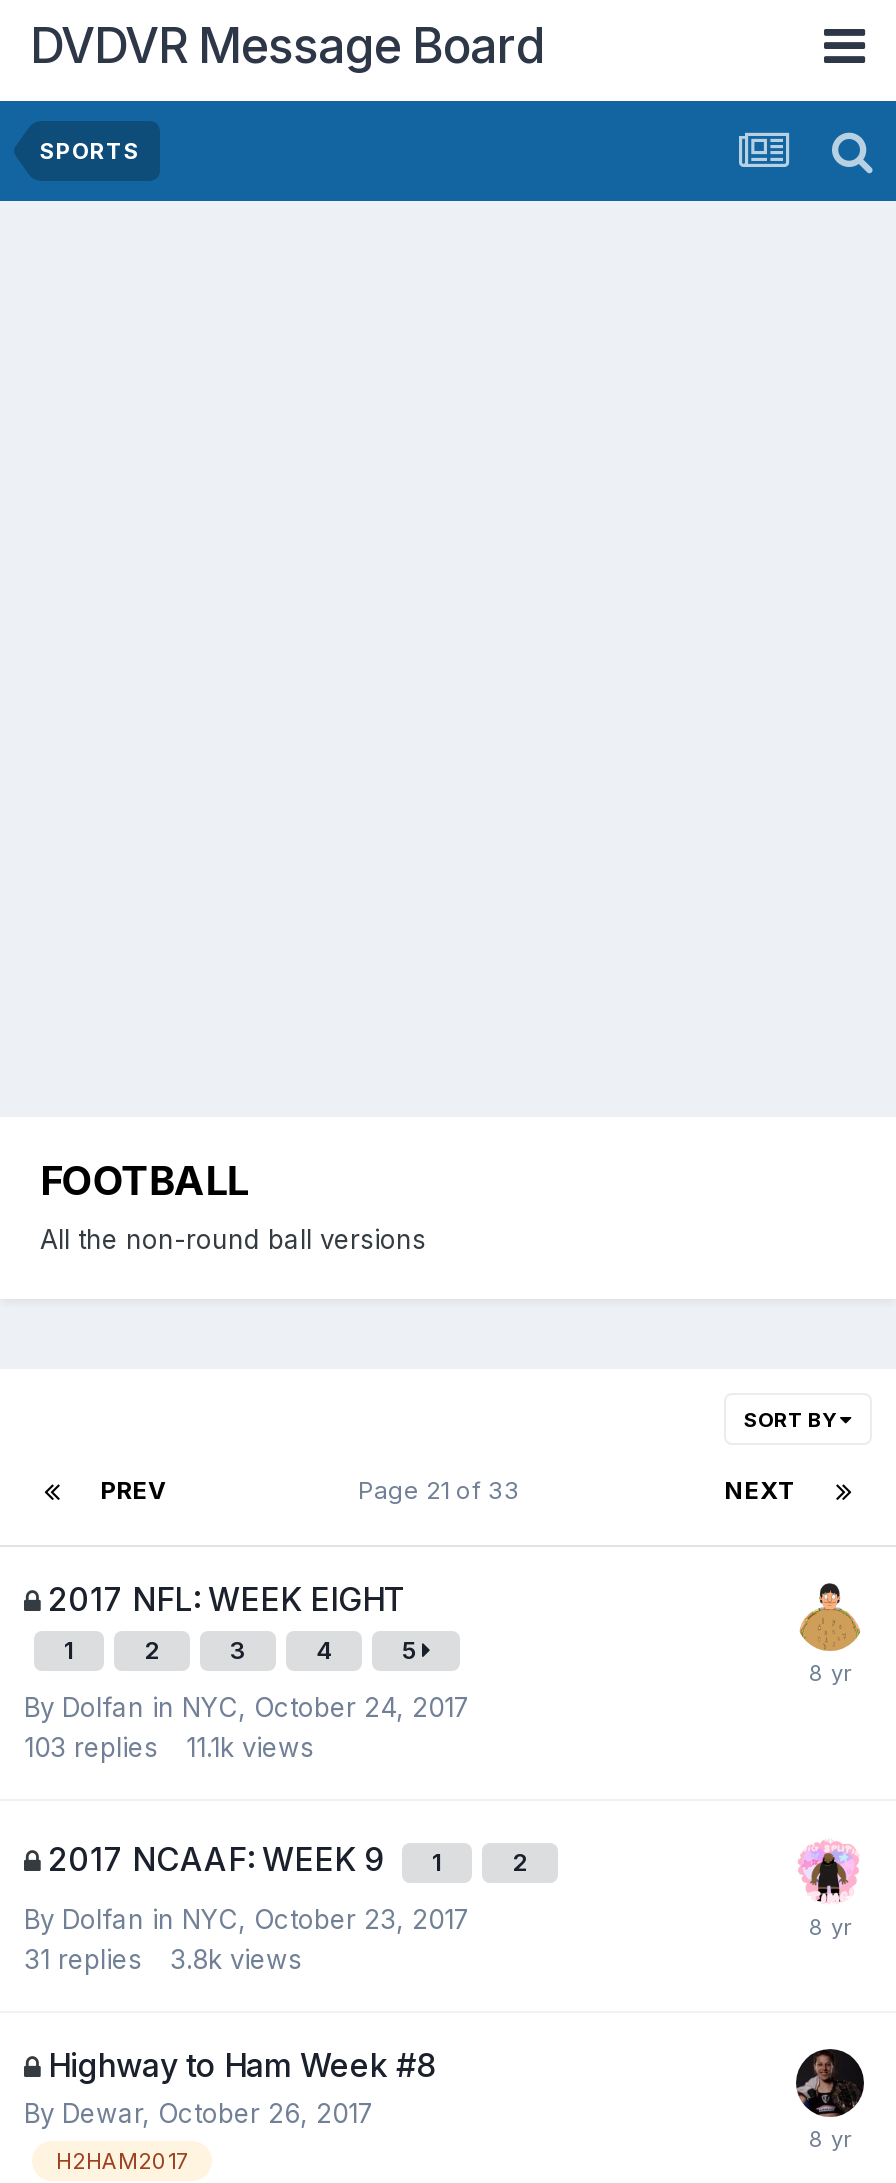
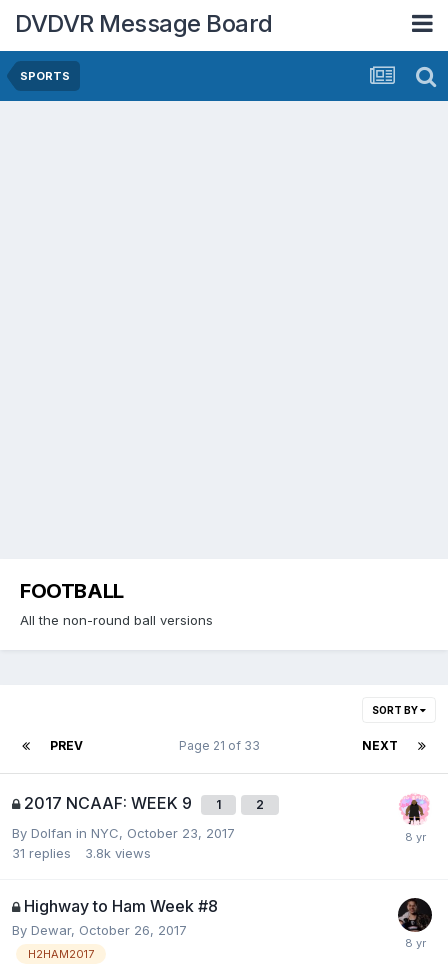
- 2017 NFL: WEEK EIGHT
- 1
- 2
- 3
- 4
- 5
- By Dolfan in NYC, October 24, 2017
- 103 replies
- 11.1k views

- [image]
